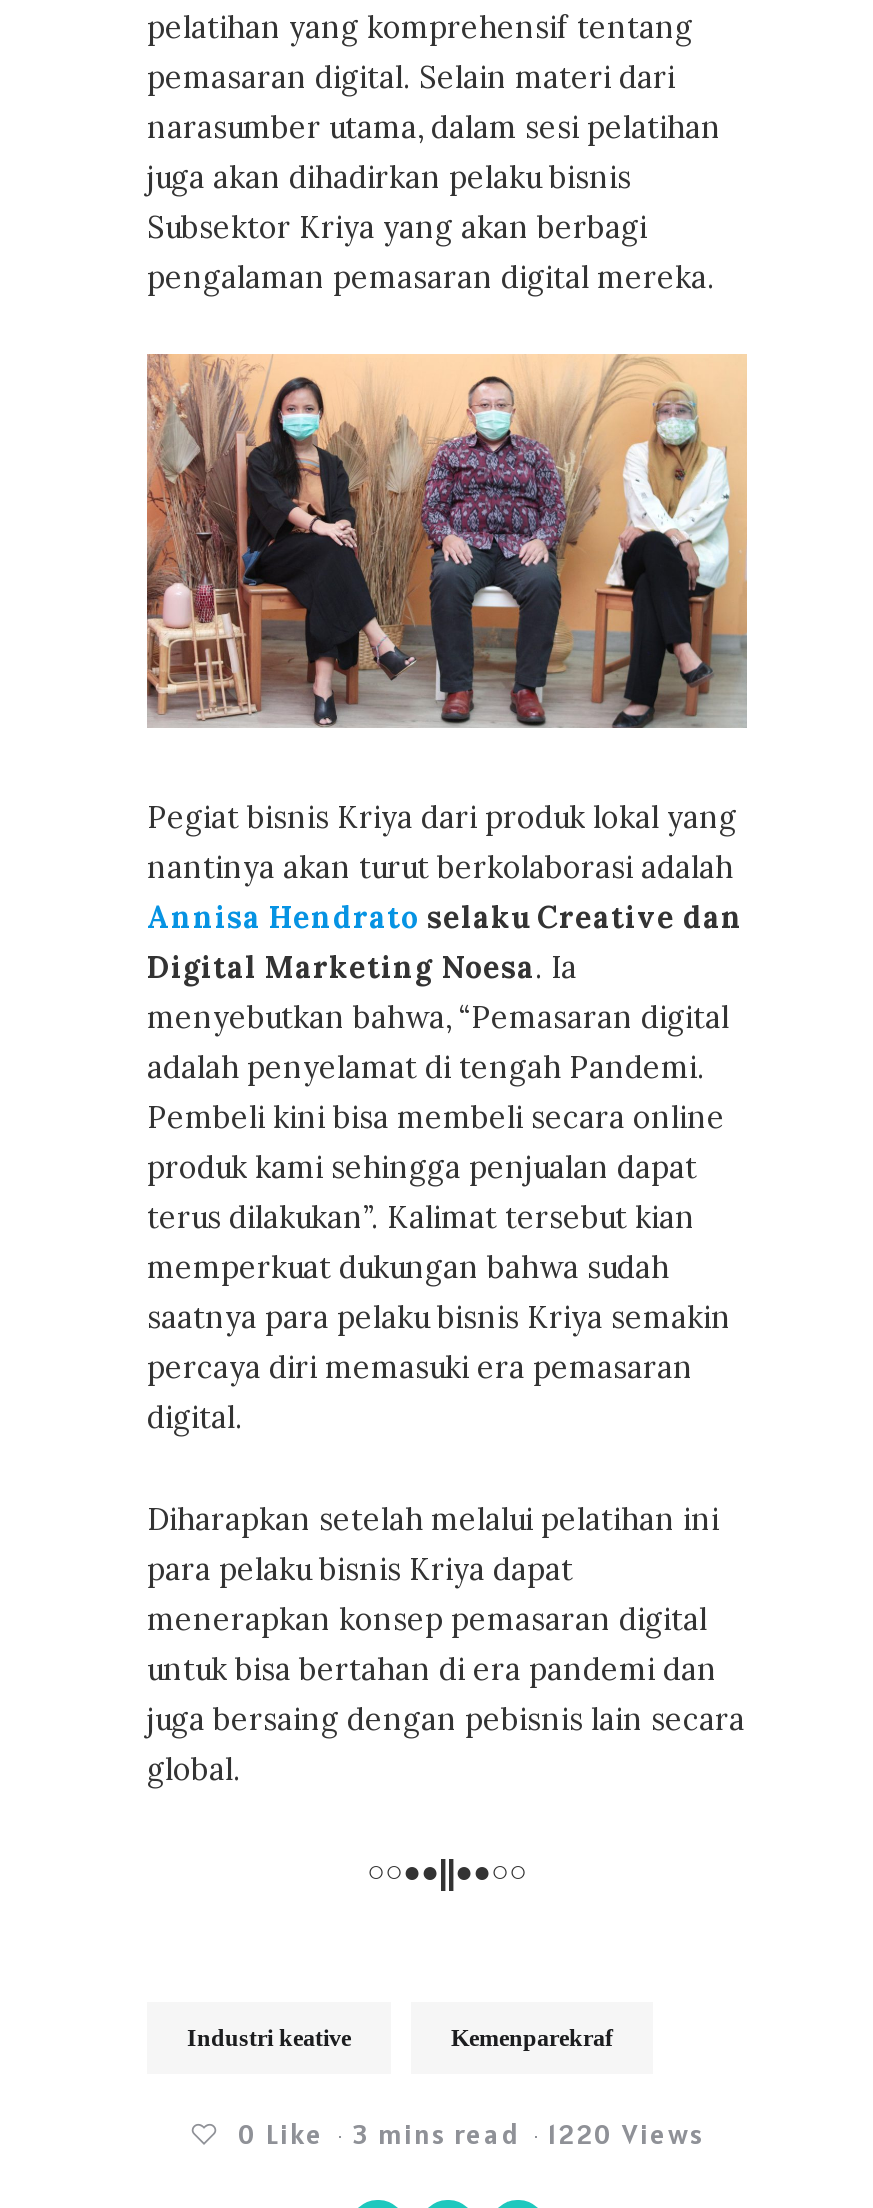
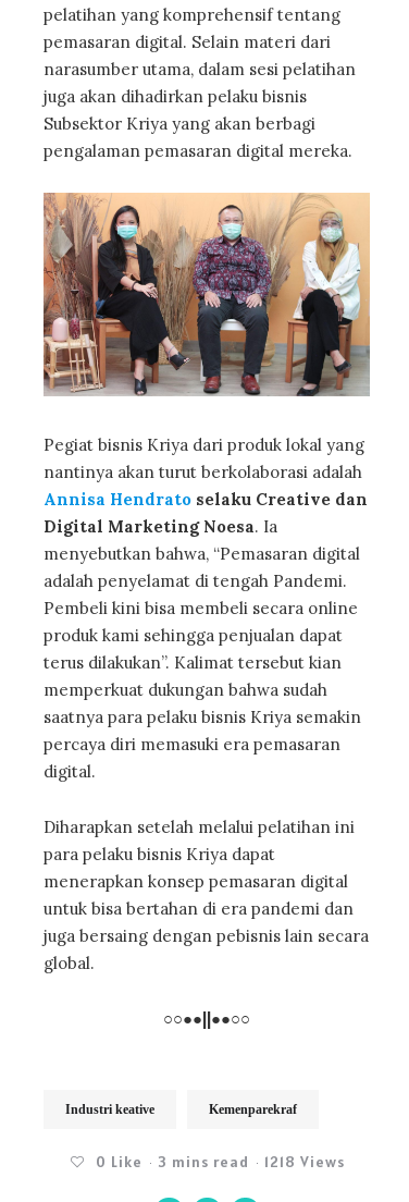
- 0 Like 3 mins read 1220 Views
+ 0 Like 3 mins read 1218 Views
